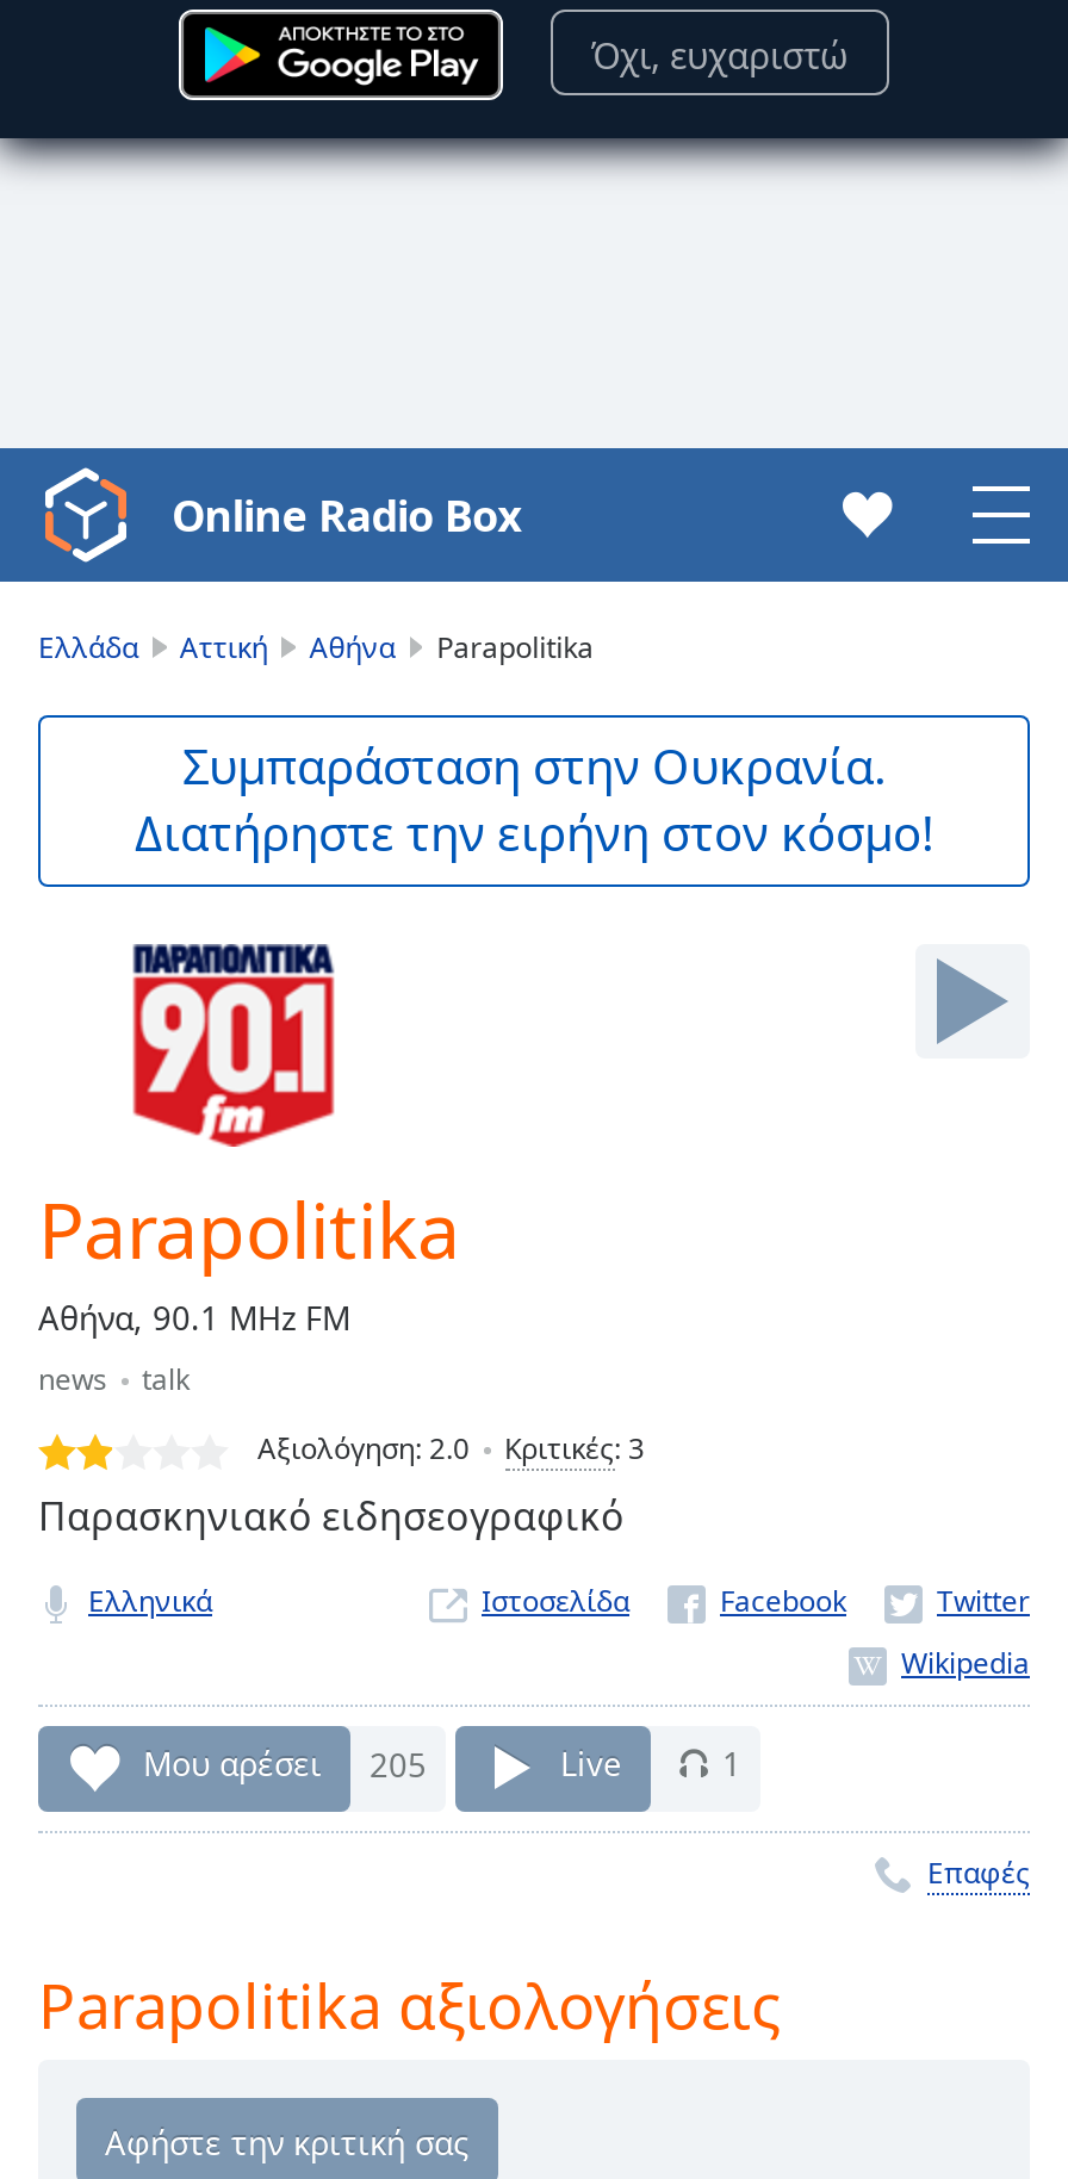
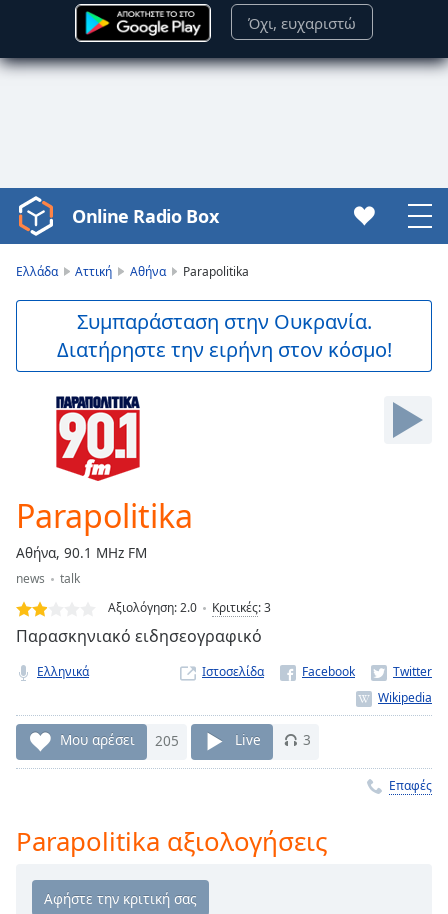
- 1
+ 3
